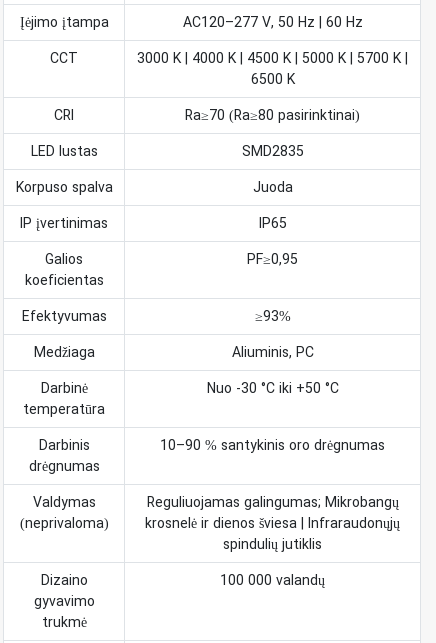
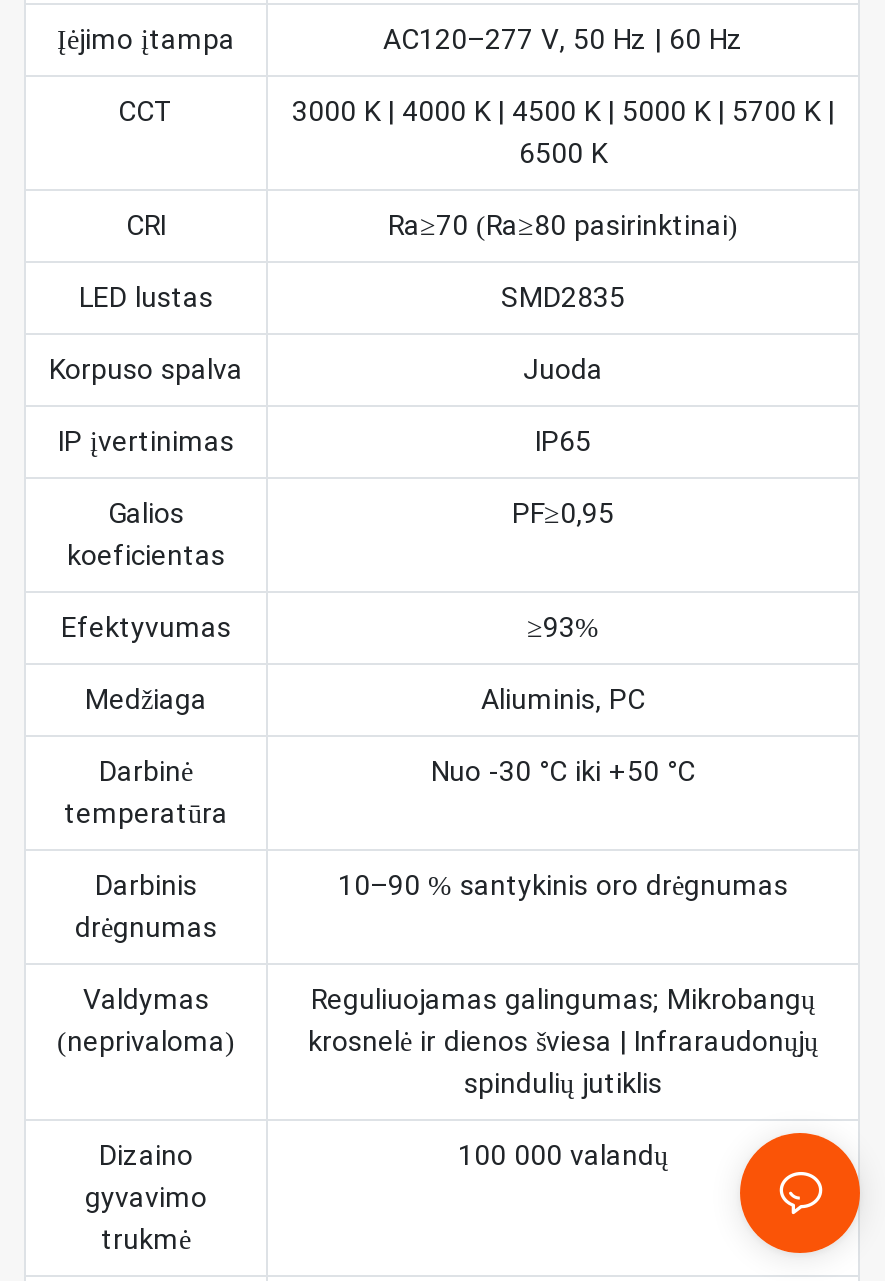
+ [image]
